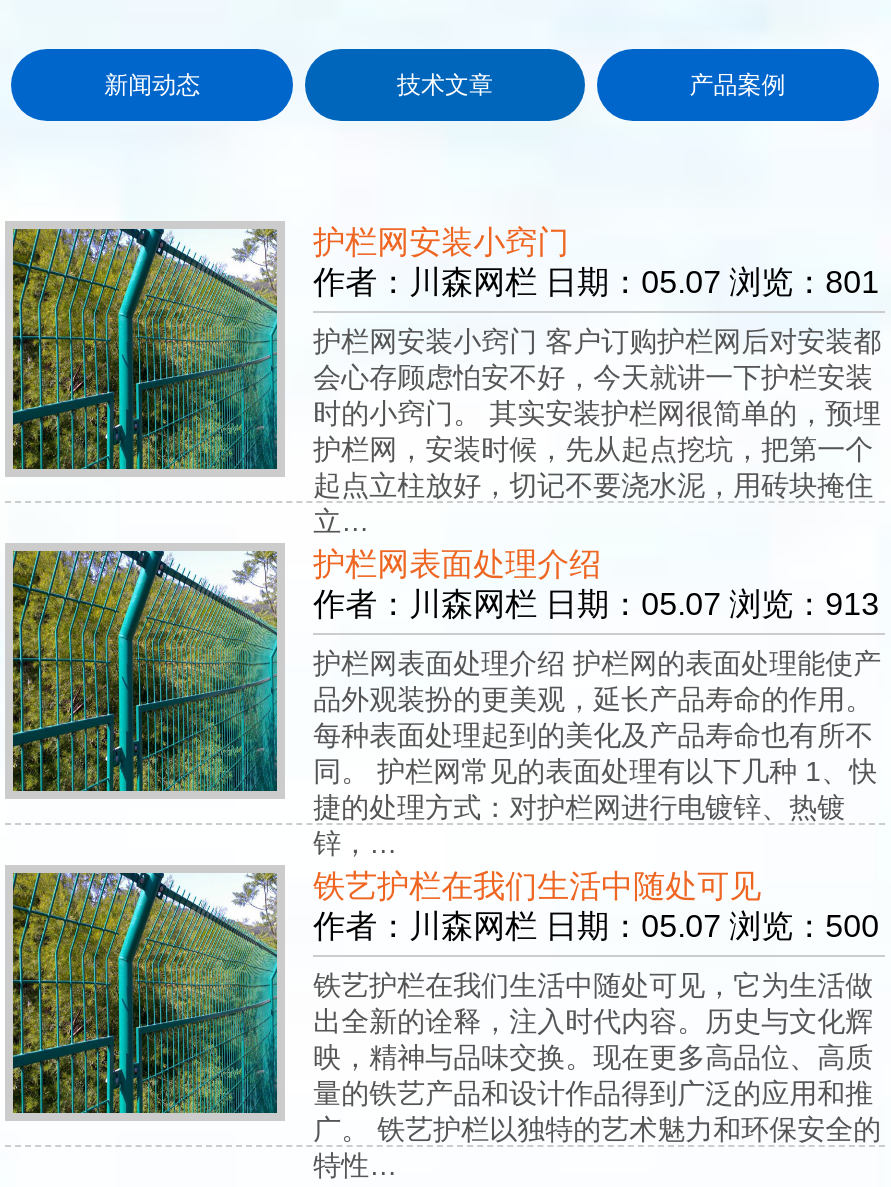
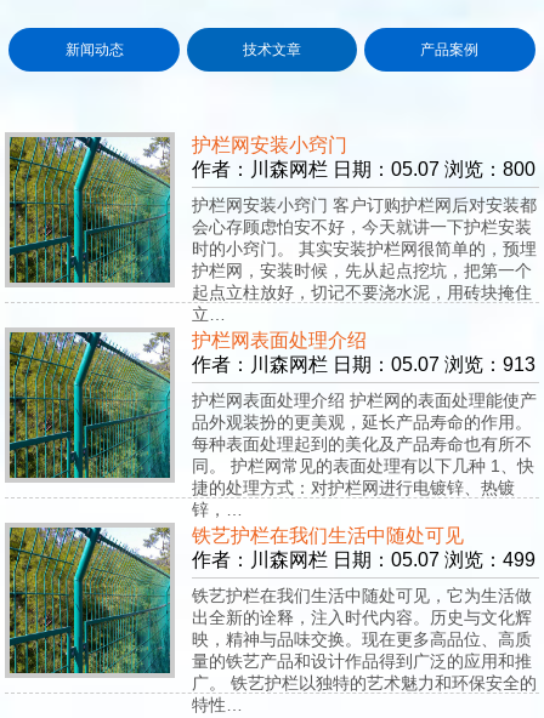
- 作者：川森网栏 日期：05.07 浏览：801
+ 作者：川森网栏 日期：05.07 浏览：800

- 作者：川森网栏 日期：05.07 浏览：500
+ 作者：川森网栏 日期：05.07 浏览：499
